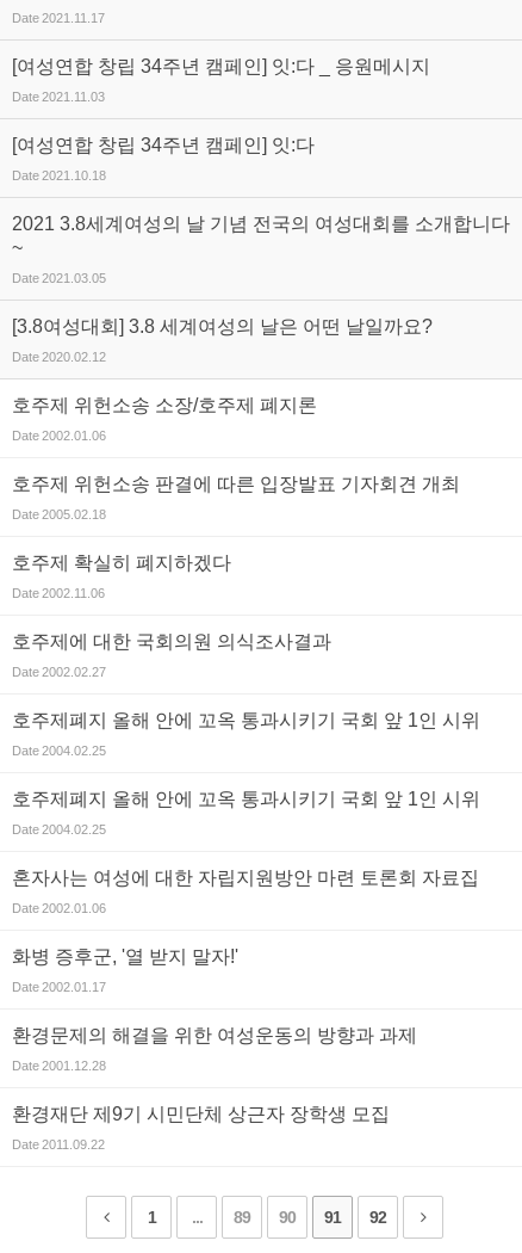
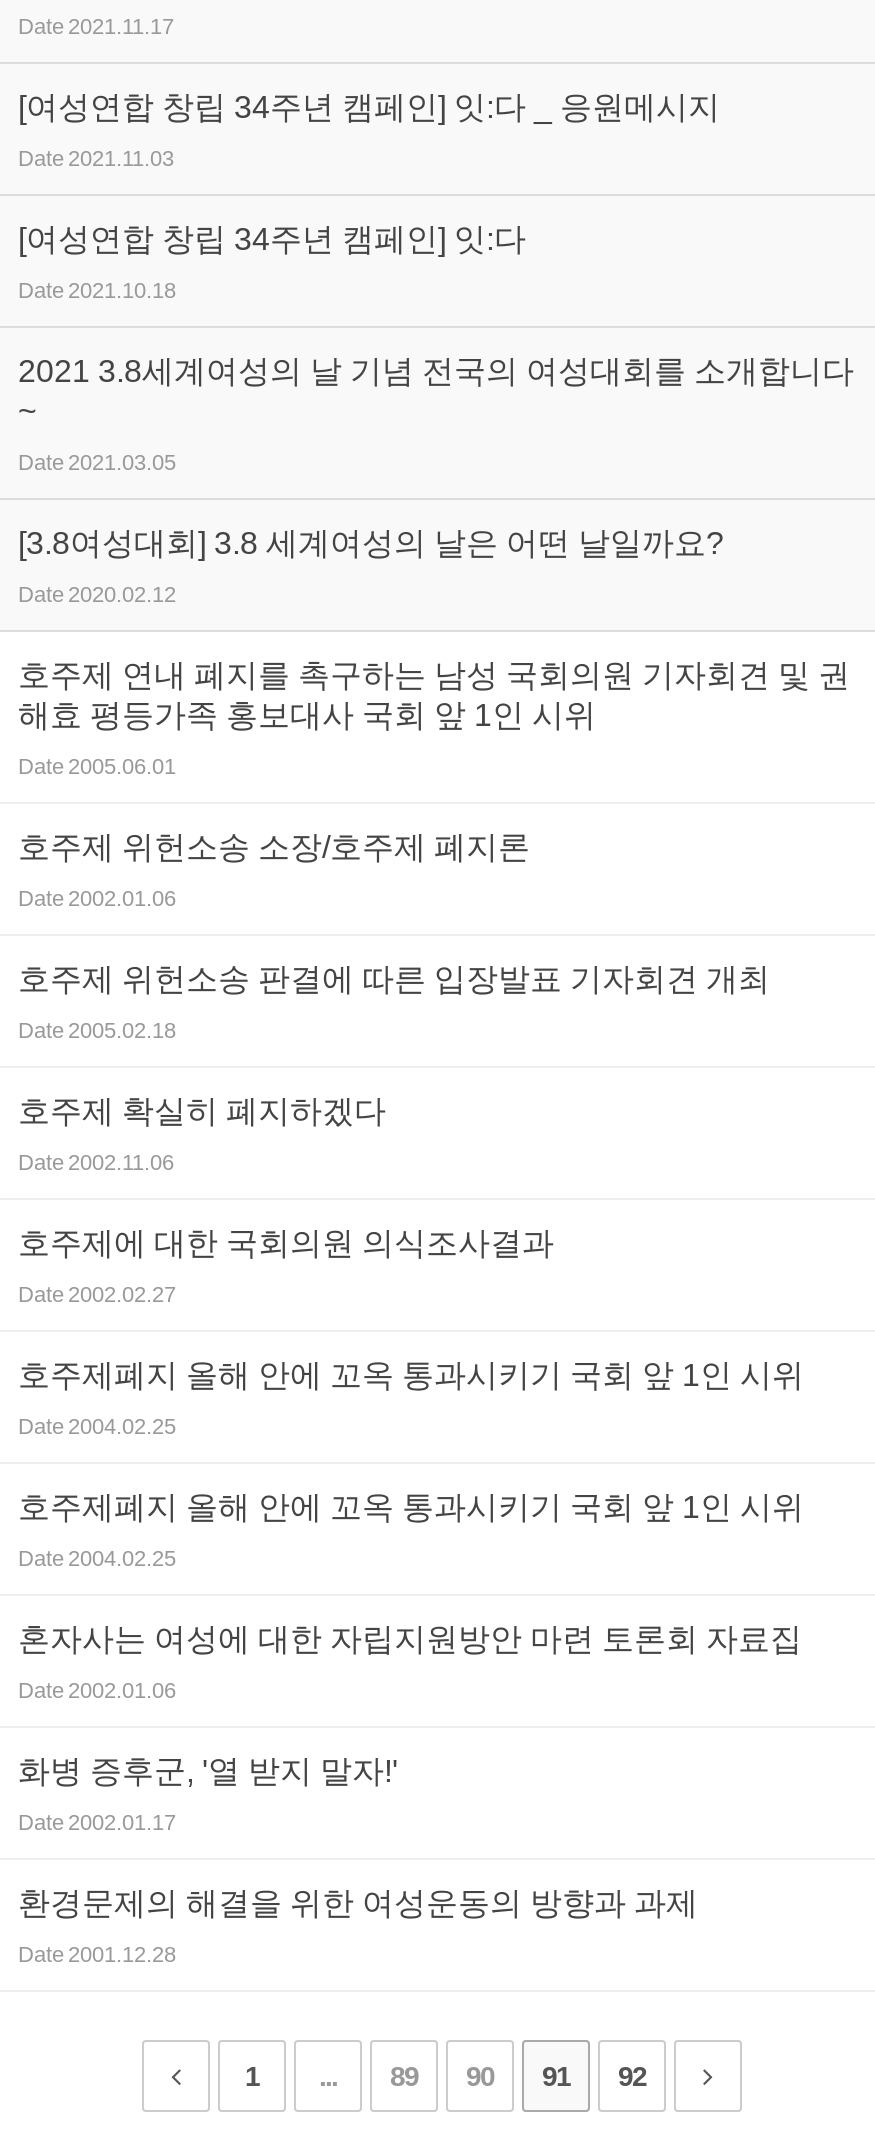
+ 호주제 연내 폐지를 촉구하는 남성 국회의원 기자회견 및 권
+ 해효 평등가족 홍보대사 국회 앞 1인 시위
+ Date 2005.06.01

moved down: 호주제 위헌소송 소장/호주제 폐지론 | Date 2002.01.06 | 호주제 위헌소송 판결에 따른 입장발표 기자회견 개최 | ... | 환경문제의 해결을 위한 여성운동의 방향과 과제 | Date 2001.12.28

- 환경재단 제9기 시민단체 상근자 장학생 모집
- Date 2011.09.22
